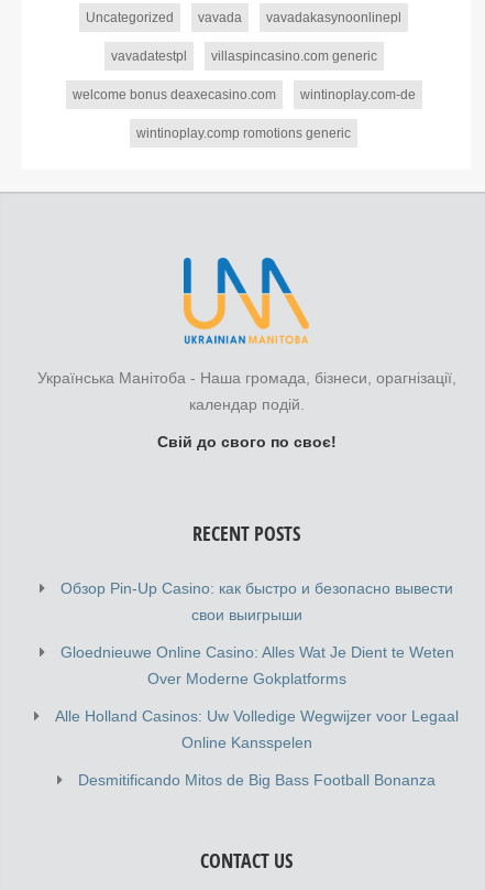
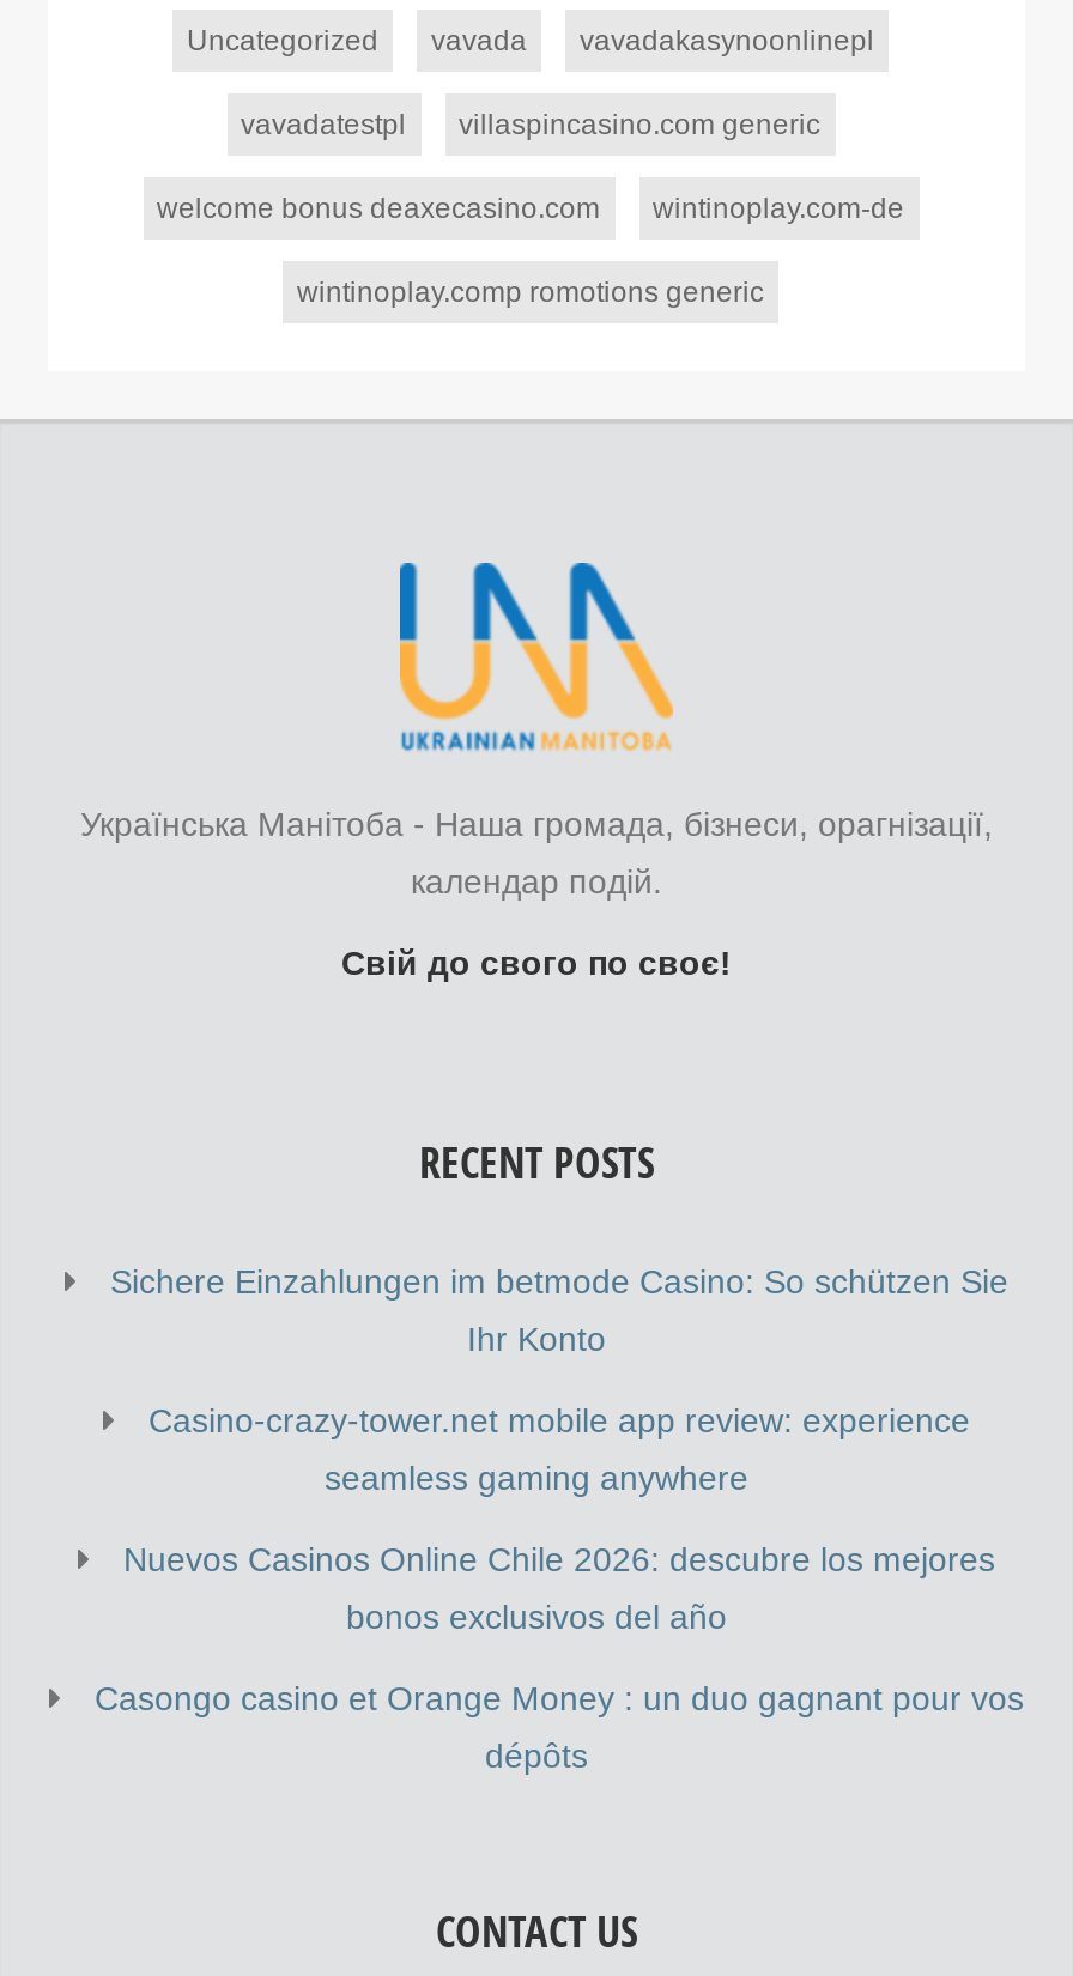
- Обзор Pin-Up Casino: как быстро и безопасно вывести
- свои выигрыши
- Gloednieuwe Online Casino: Alles Wat Je Dient te Weten
- Over Moderne Gokplatforms
- Alle Holland Casinos: Uw Volledige Wegwijzer voor Legaal
- Online Kansspelen
- Desmitificando Mitos de Big Bass Football Bonanza
+ Sichere Einzahlungen im betmode Casino: So schützen Sie
+ Ihr Konto
+ Casino-crazy-tower.net mobile app review: experience
+ seamless gaming anywhere
+ Nuevos Casinos Online Chile 2026: descubre los mejores
+ bonos exclusivos del año
+ Casongo casino et Orange Money : un duo gagnant pour vos
+ dépôts
